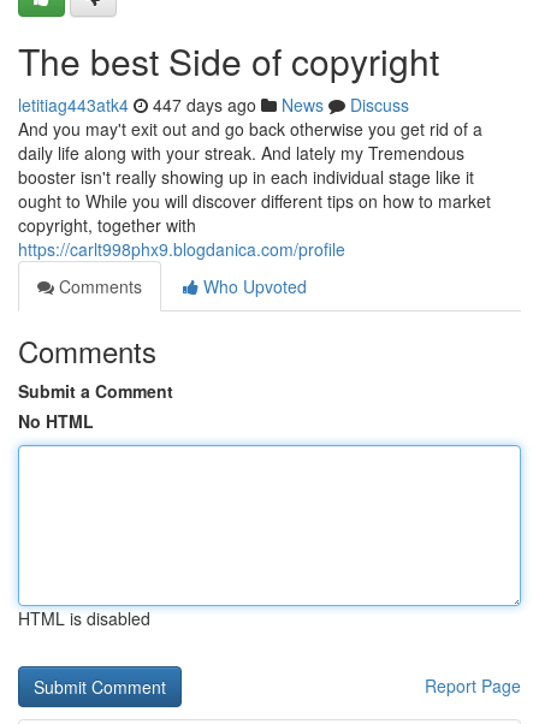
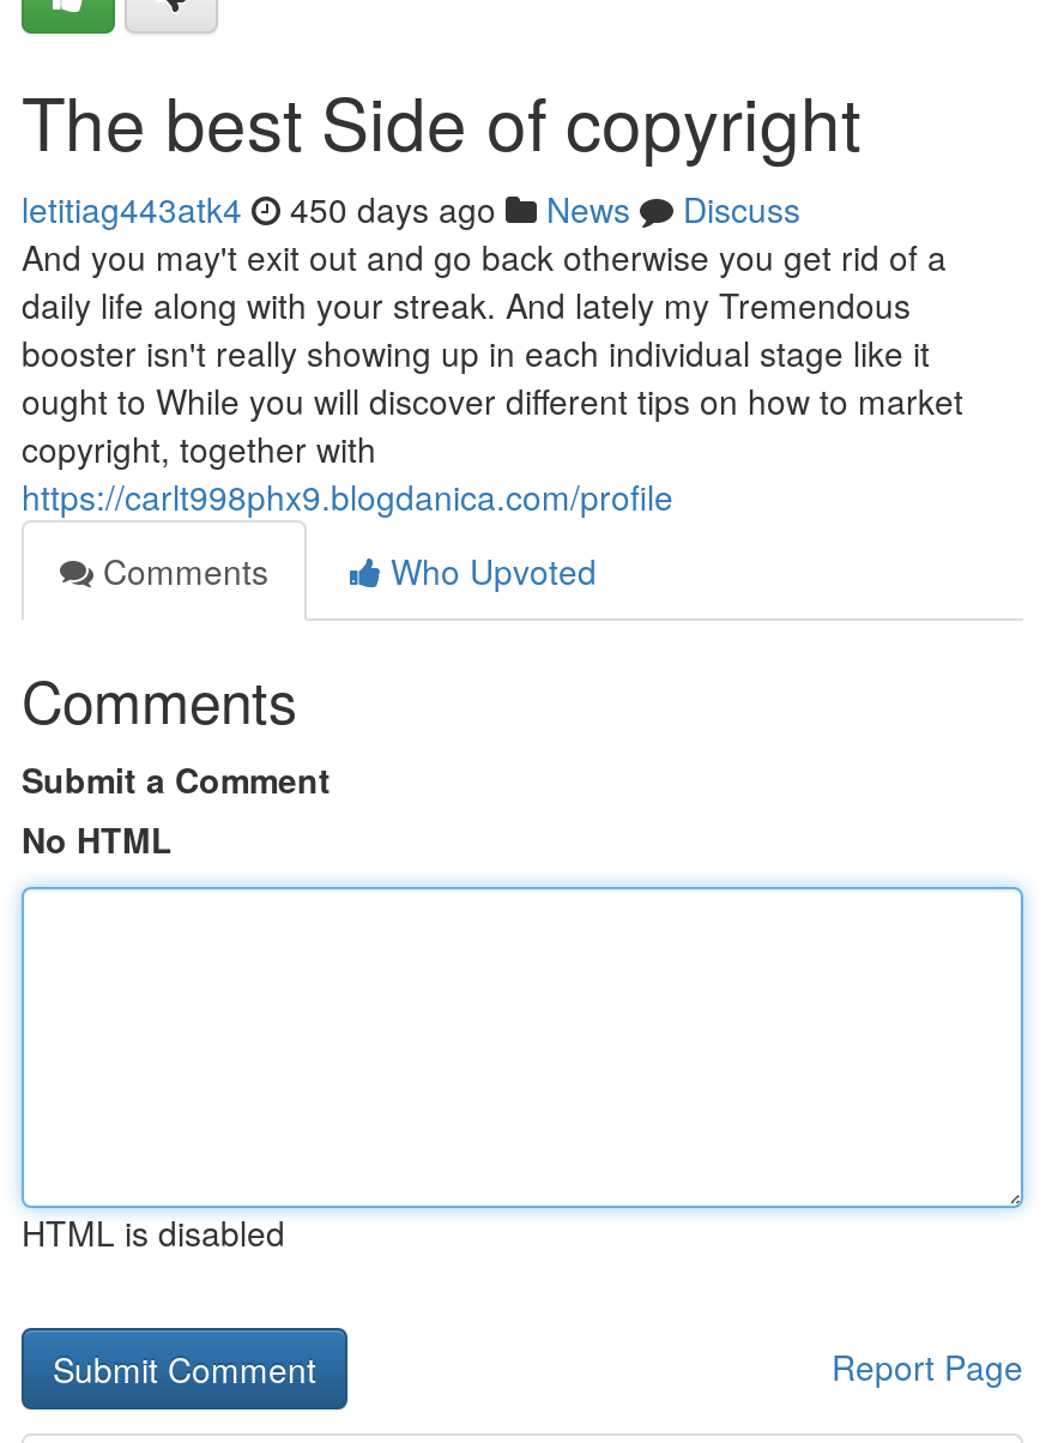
- letitiag443atk4 447 days ago News Discuss
+ letitiag443atk4 450 days ago News Discuss
